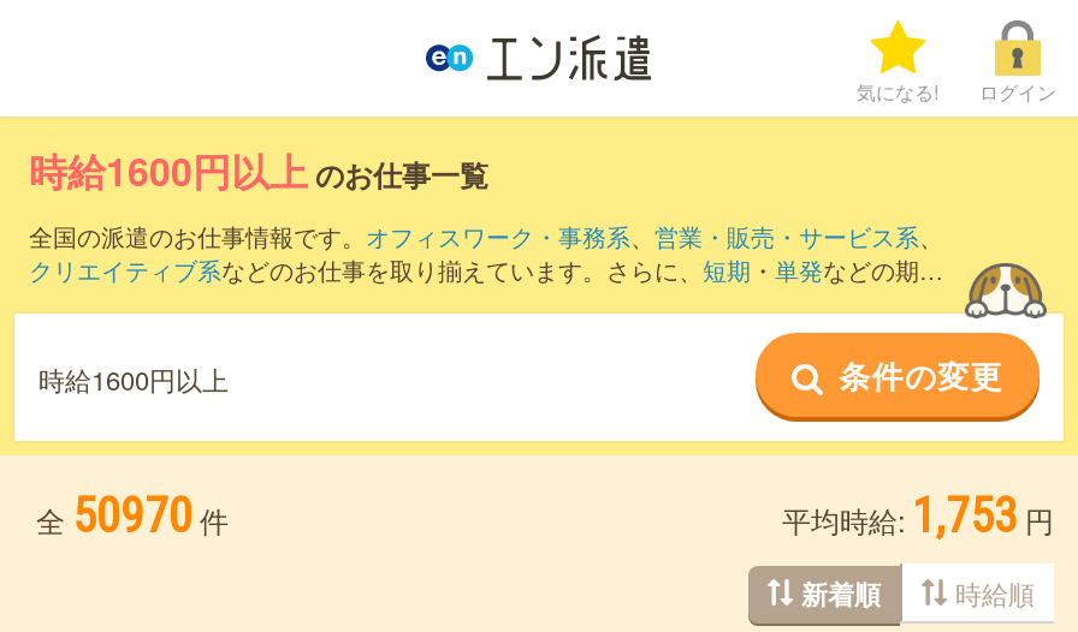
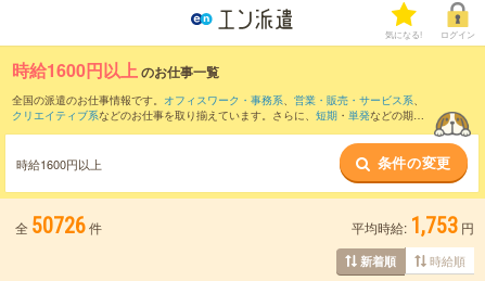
- 全 50970 件
+ 全 50726 件
